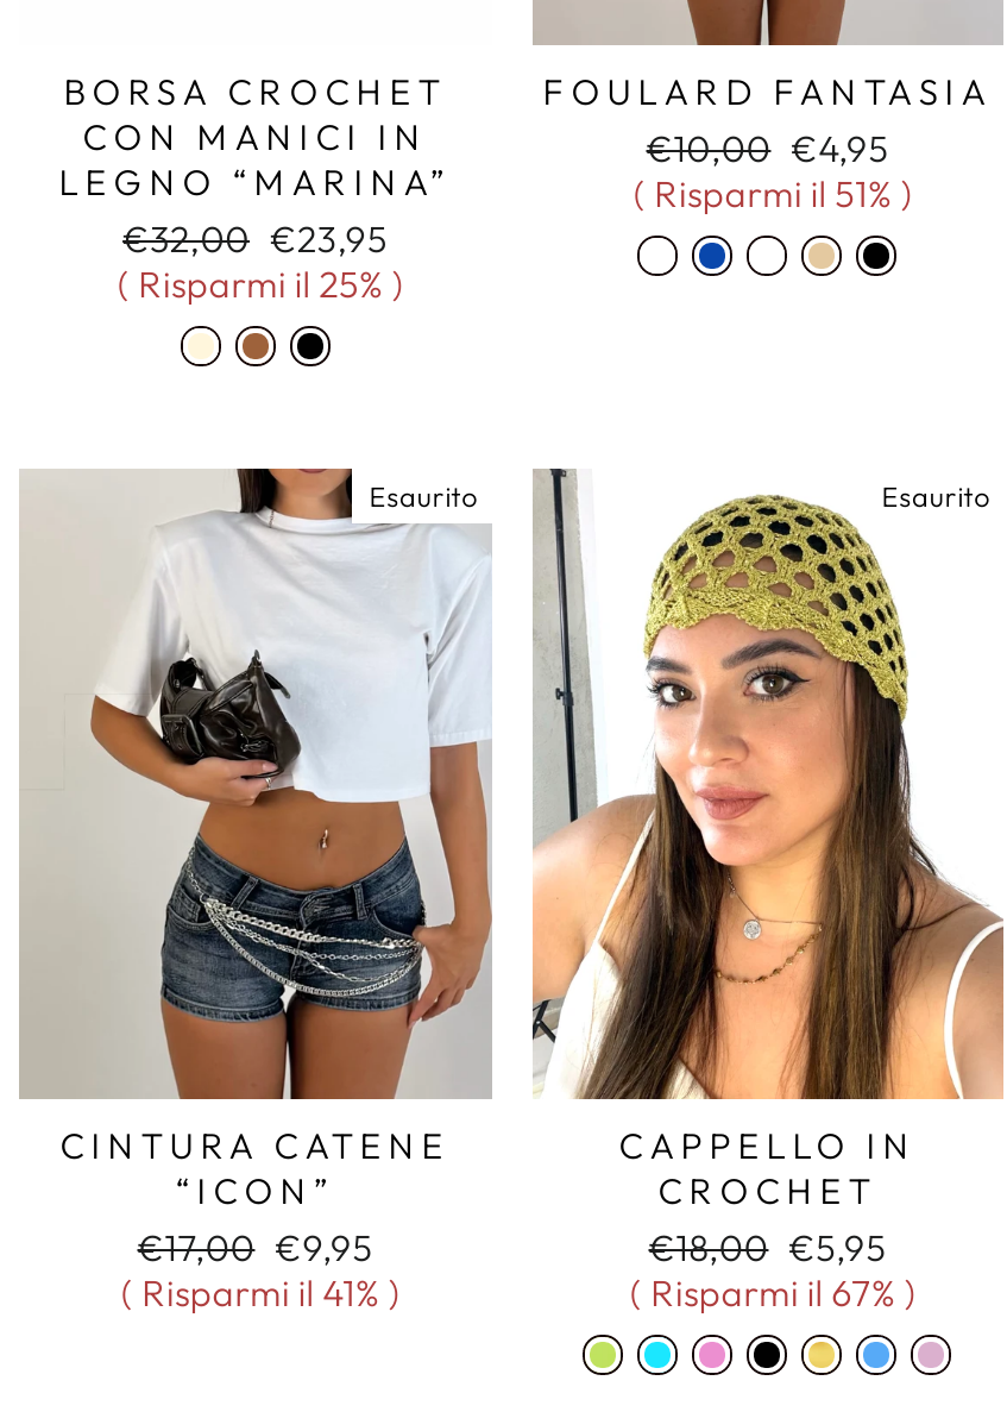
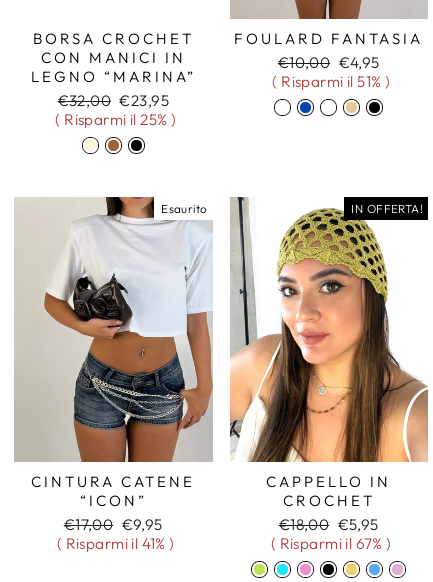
- Esaurito
+ IN OFFERTA!
